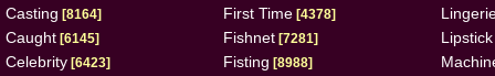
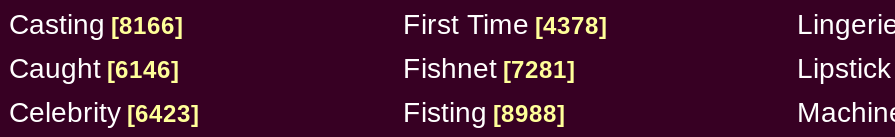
- Casting [8164]
+ Casting [8166]

- Caught [6145]
+ Caught [6146]
